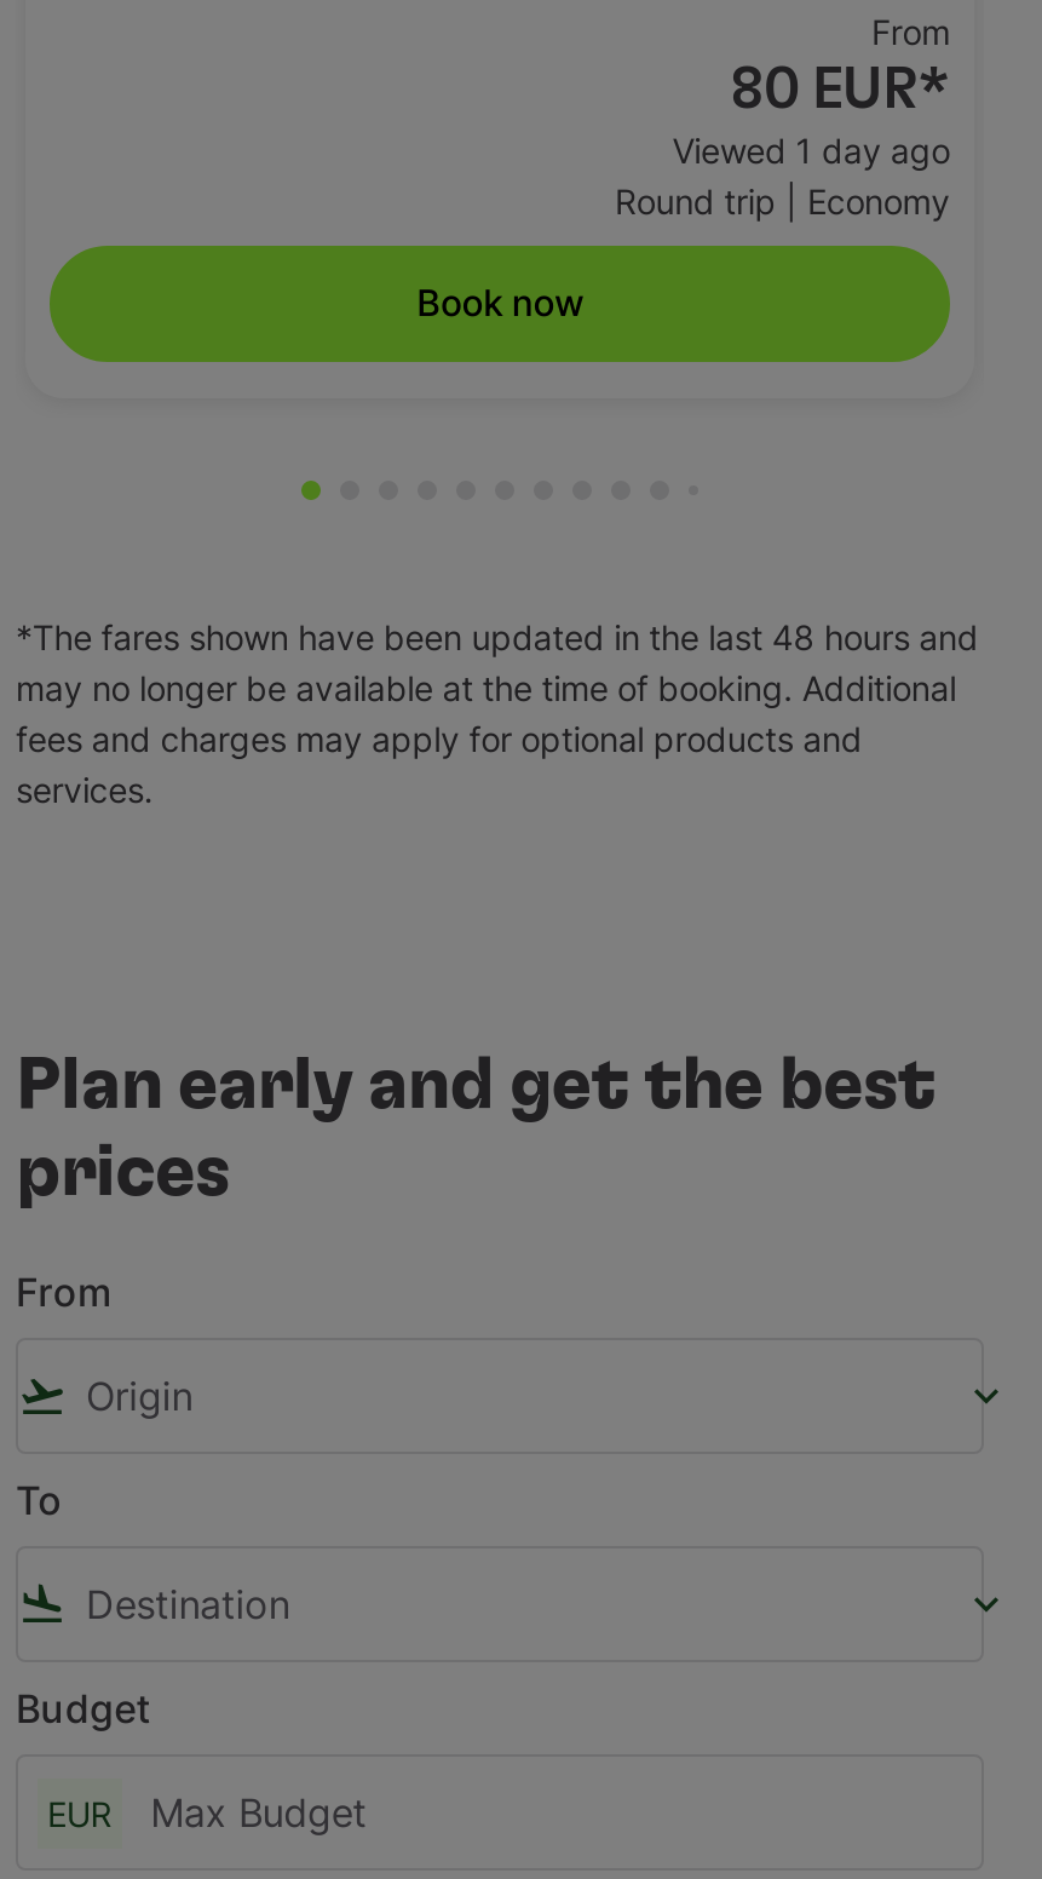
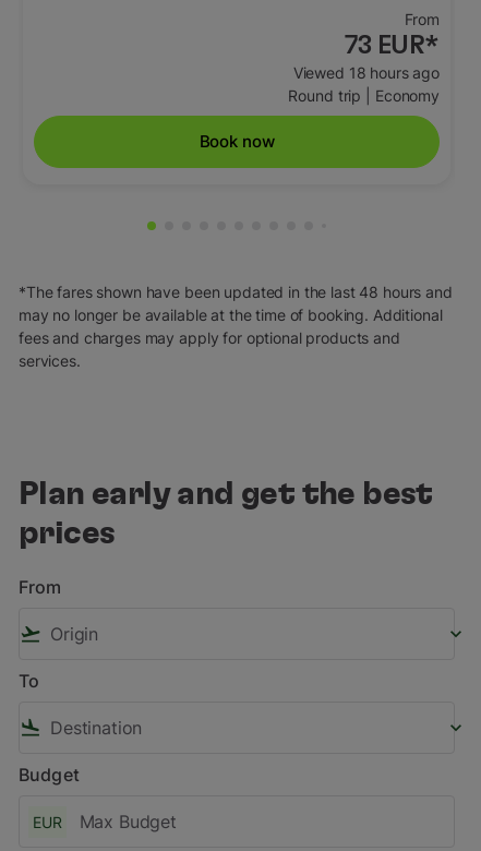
- 80 EUR*
+ 73 EUR*

- Viewed 1 day ago
+ Viewed 18 hours ago
